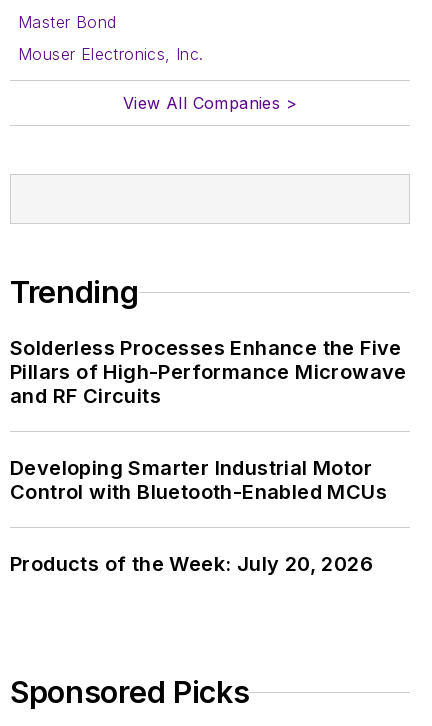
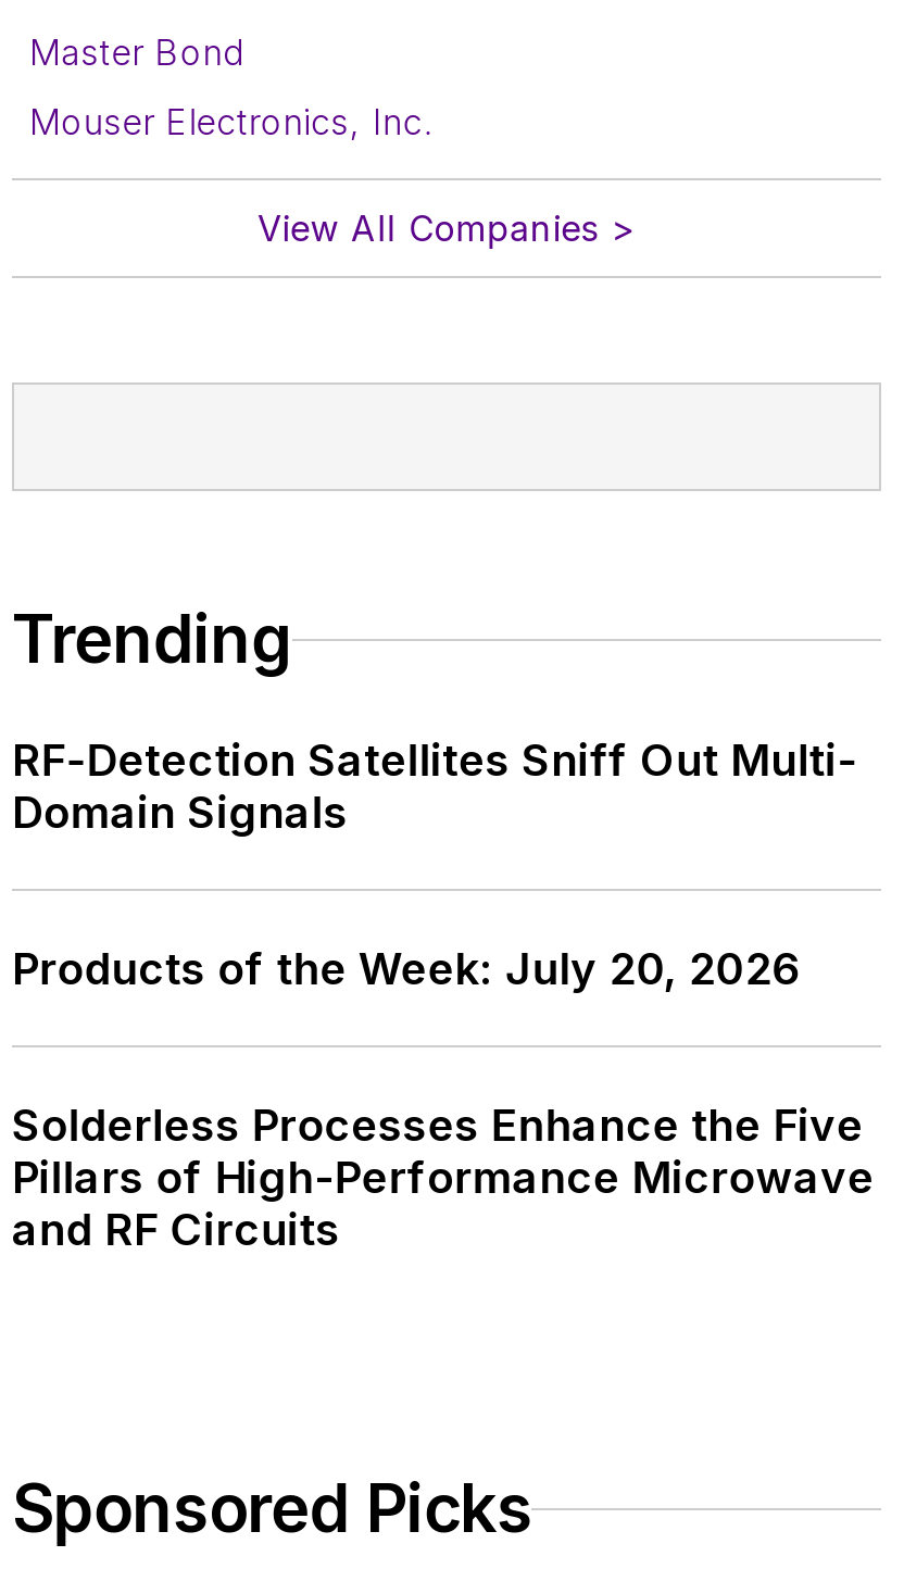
+ RF-Detection Satellites Sniff Out Multi-
+ Domain Signals

moved down: Solderless Processes Enhance the Five | Pillars of High-Performance Microwave | and RF Circuits

- Developing Smarter Industrial Motor
- Control with Bluetooth-Enabled MCUs

moved up: Products of the Week: July 20, 2026
